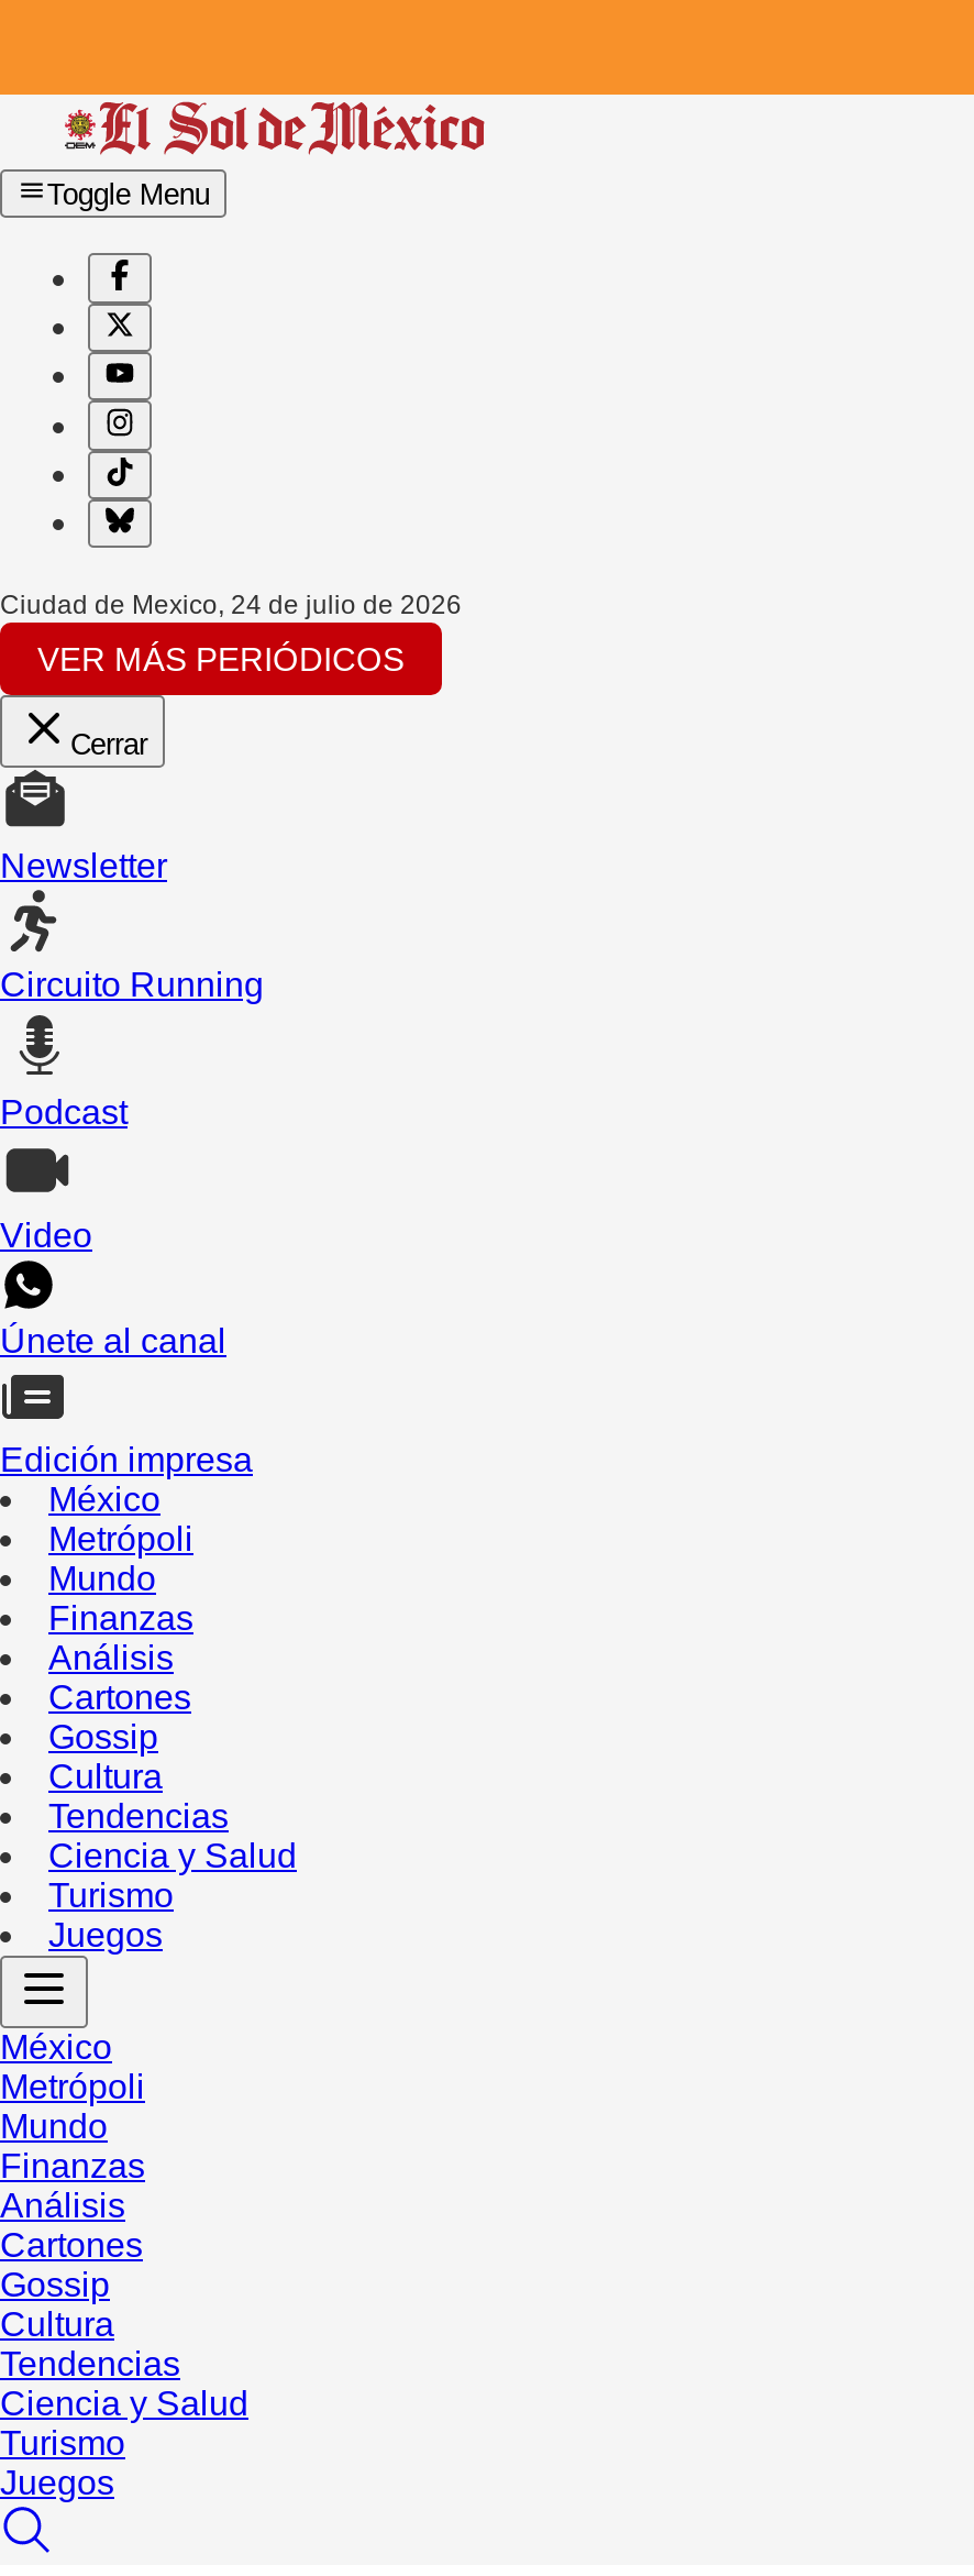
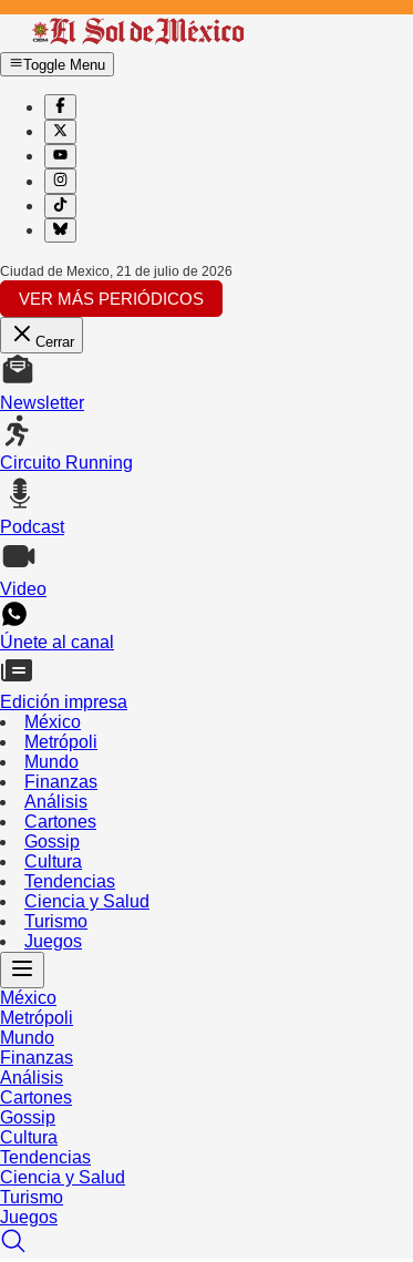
- Ciudad de Mexico, 24 de julio de 2026
+ Ciudad de Mexico, 21 de julio de 2026
